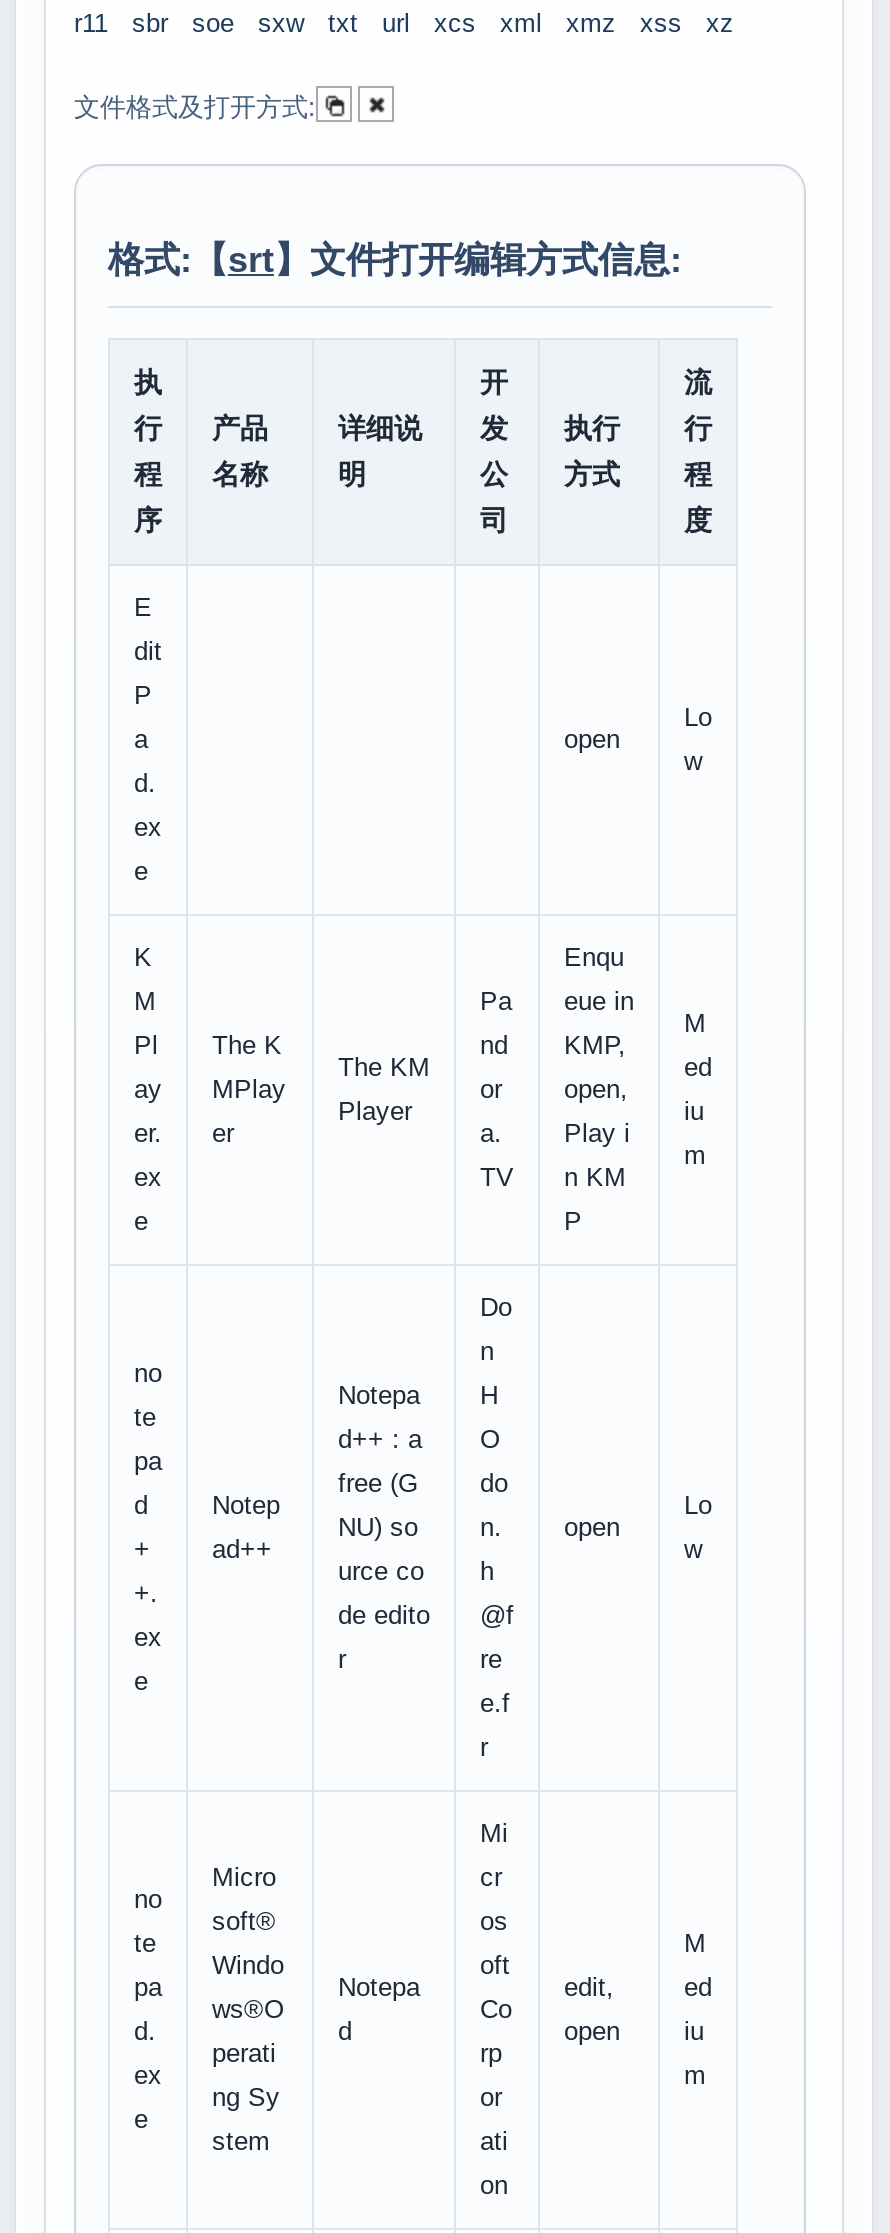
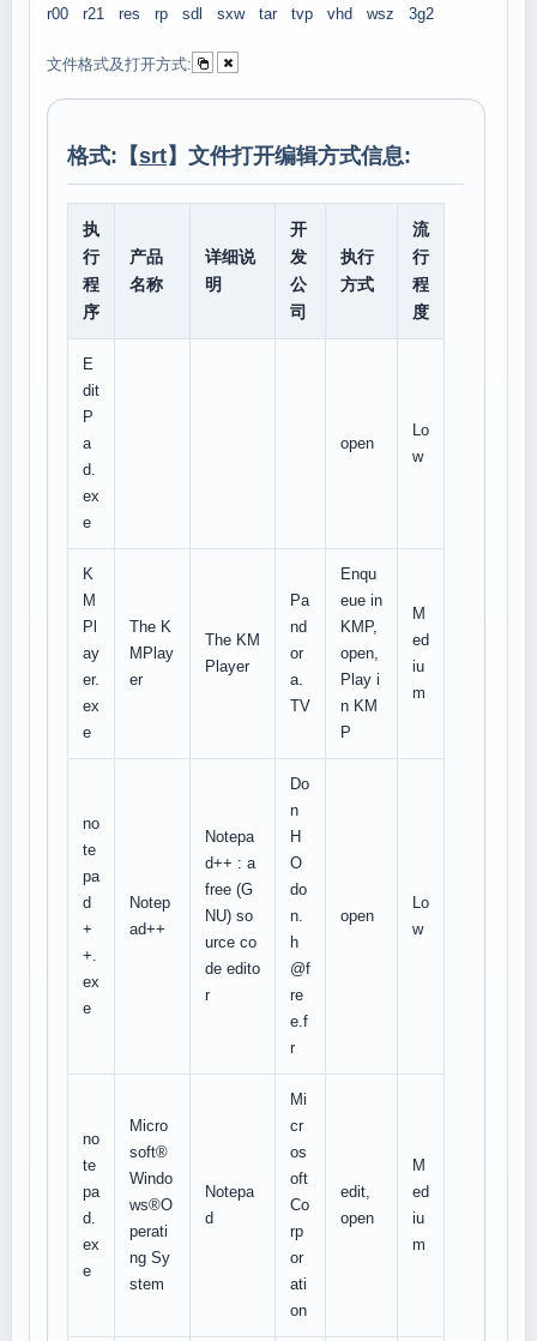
- r11
- sbr
- soe
+ r00
+ r21
+ res
+ rp
+ sdl

- txt
- url
- xcs
- xml
- xmz
- xss
- xz
+ tar
+ tvp
+ vhd
+ wsz
+ 3g2
